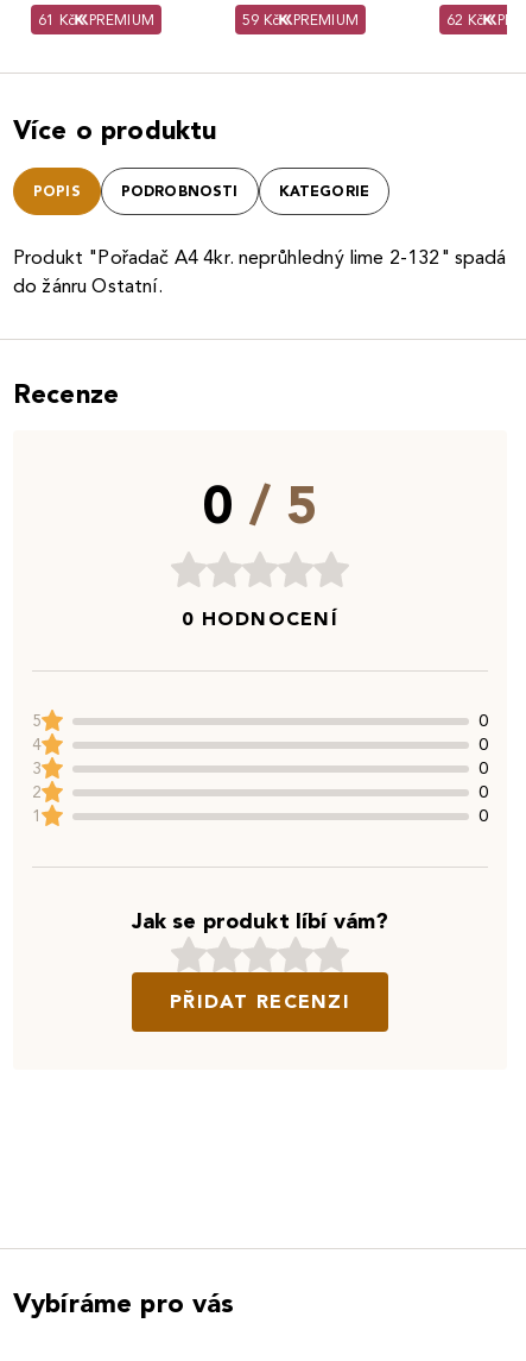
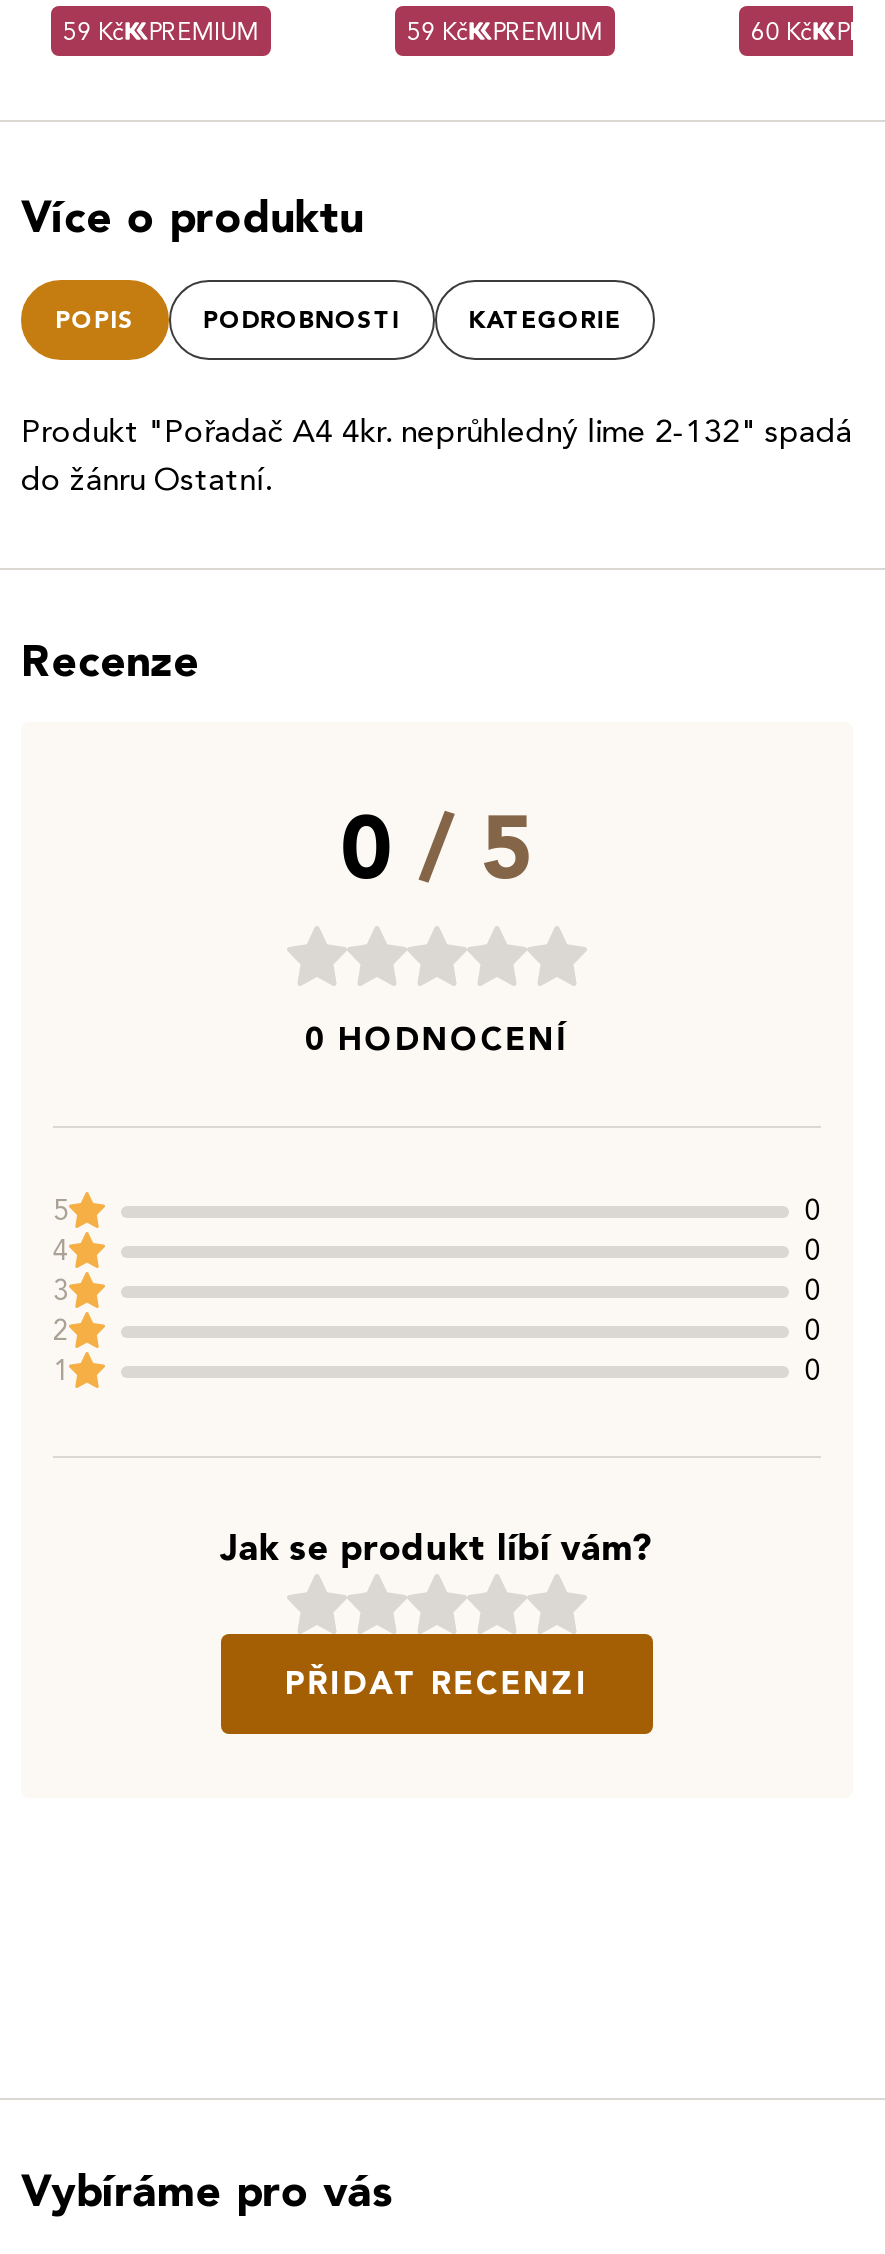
- 61 Kč PREMIUM
+ 59 Kč PREMIUM

- 62 Kč
+ 60 Kč
